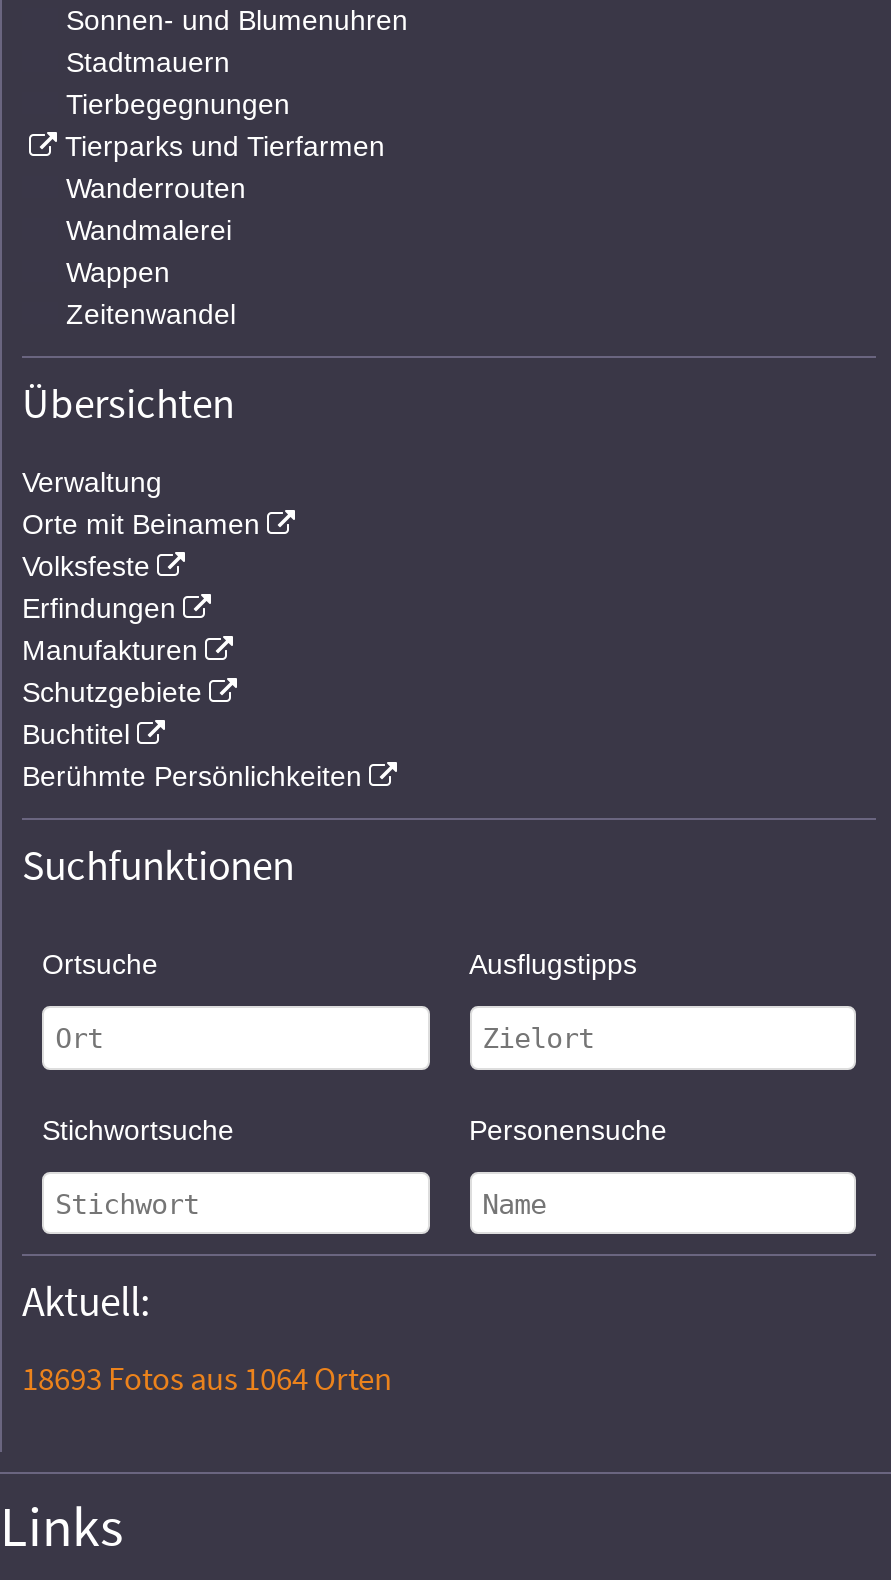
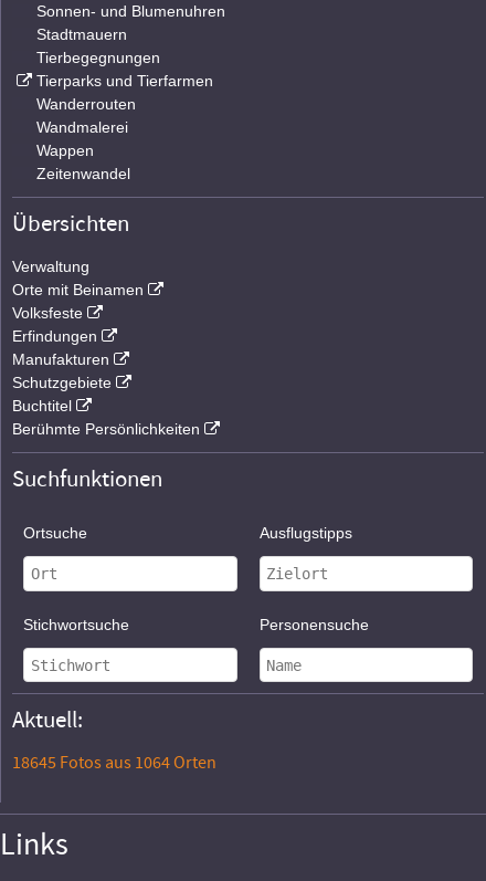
- 18693 Fotos aus 1064 Orten
+ 18645 Fotos aus 1064 Orten
